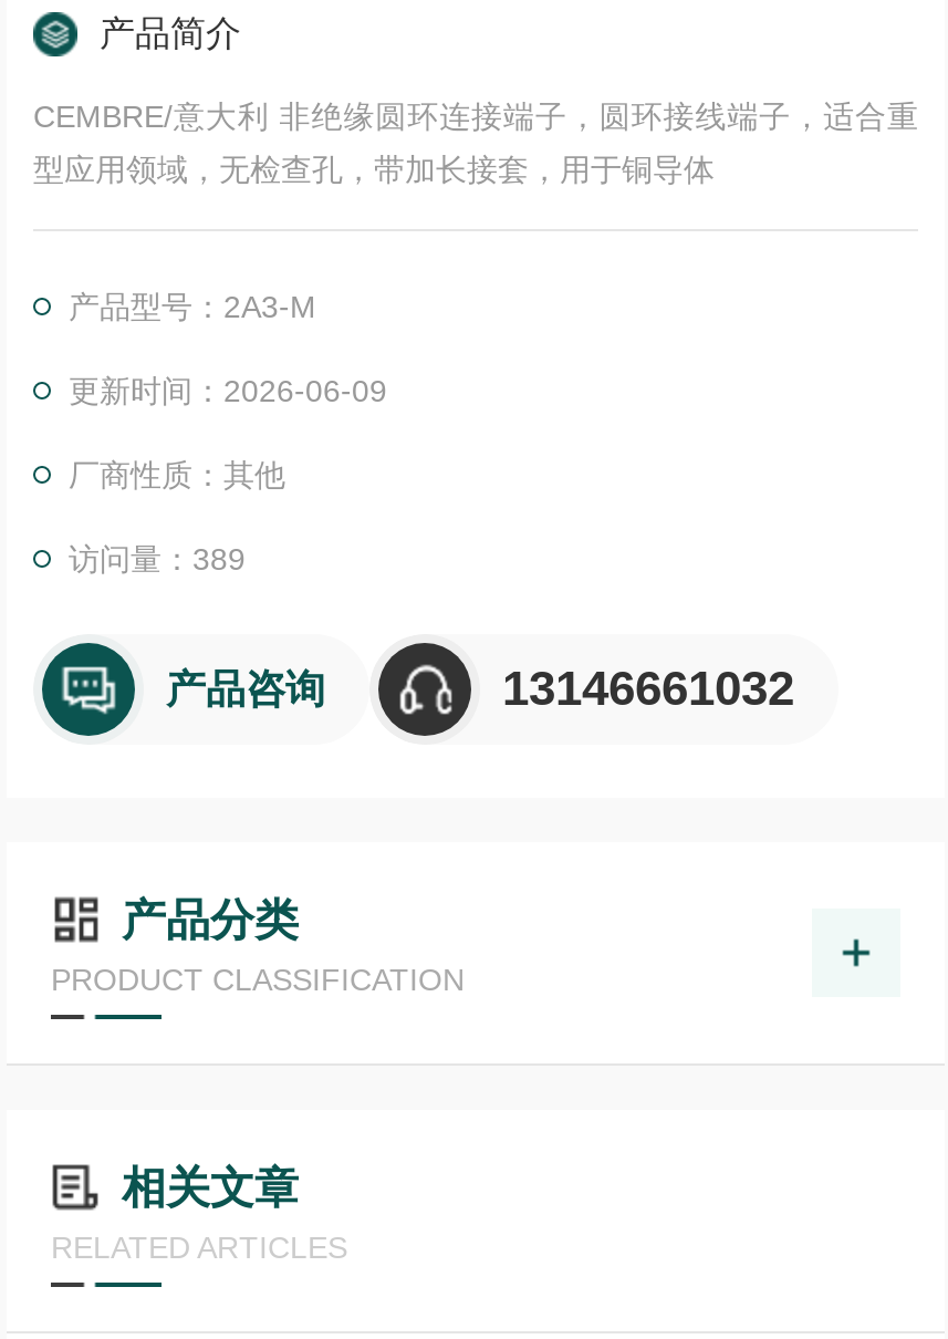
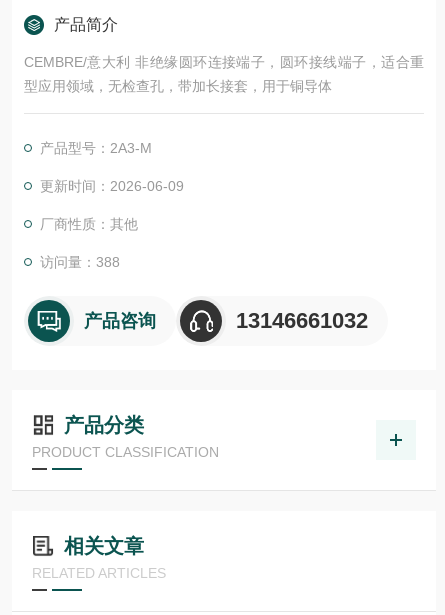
- 访问量：389
+ 访问量：388
